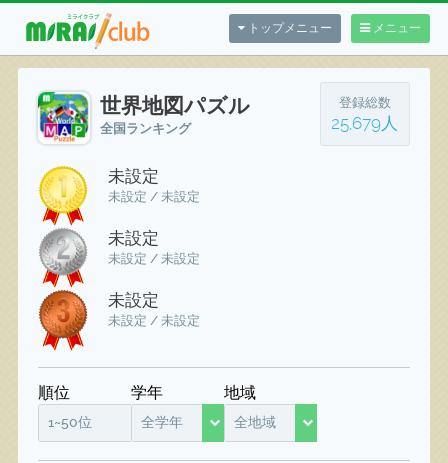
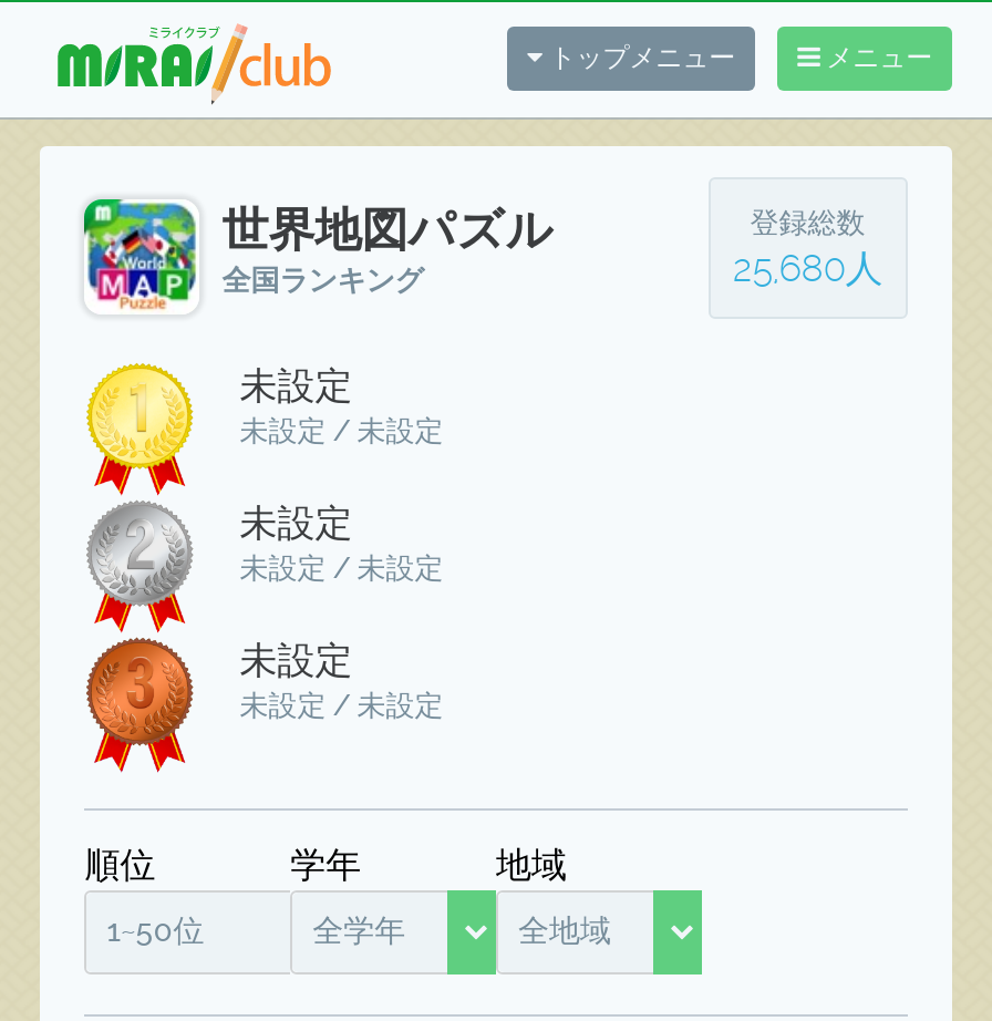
- 25,679人
+ 25,680人
